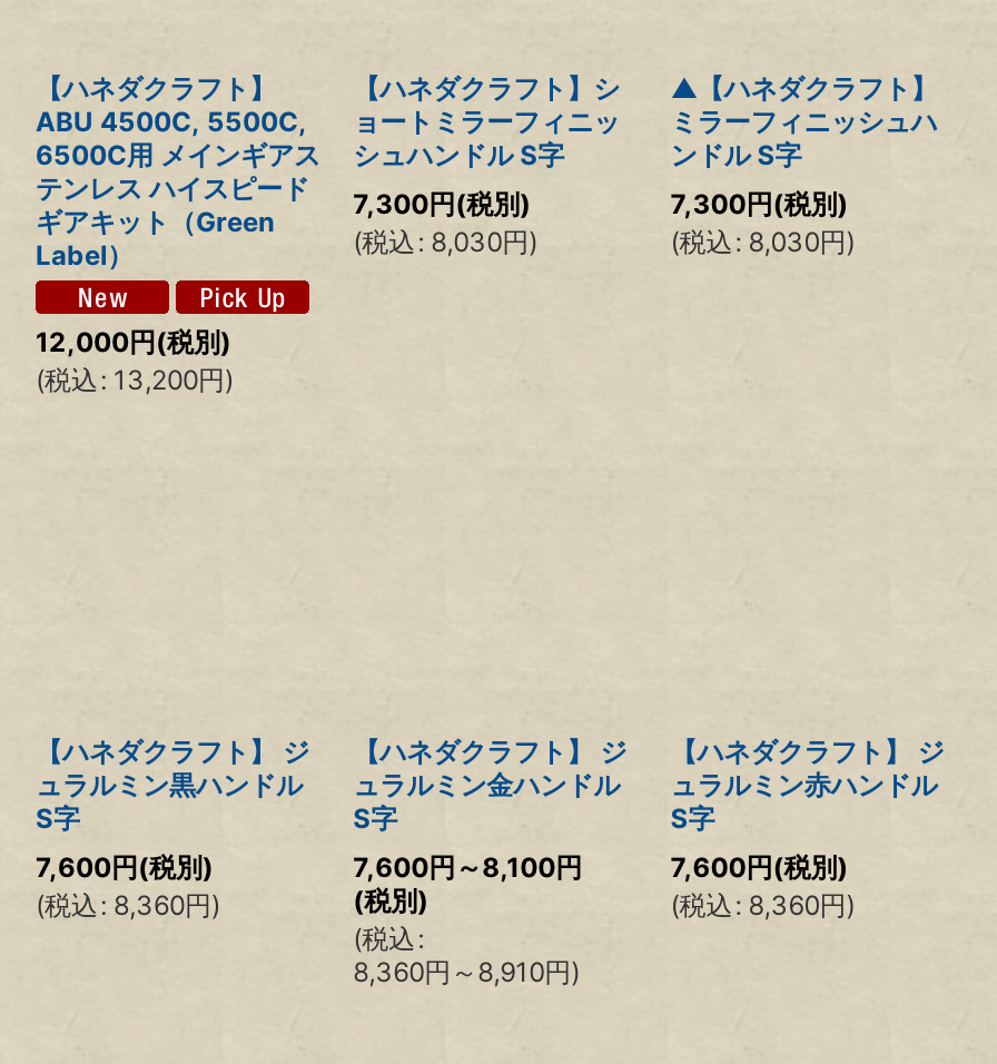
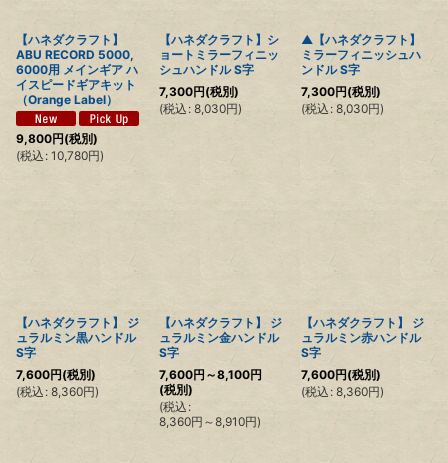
- ABU 4500C, 5500C,
- 6500C用 メインギアス
- テンレス ハイスピード
- ギアキット（Green
- Label）
+ ABU RECORD 5000,
+ 6000用 メインギア ハ
+ イスピードギアキット
+ （Orange Label）

- 12,000円(税別)
- (税込: 13,200円)
+ 9,800円(税別)
+ (税込: 10,780円)
